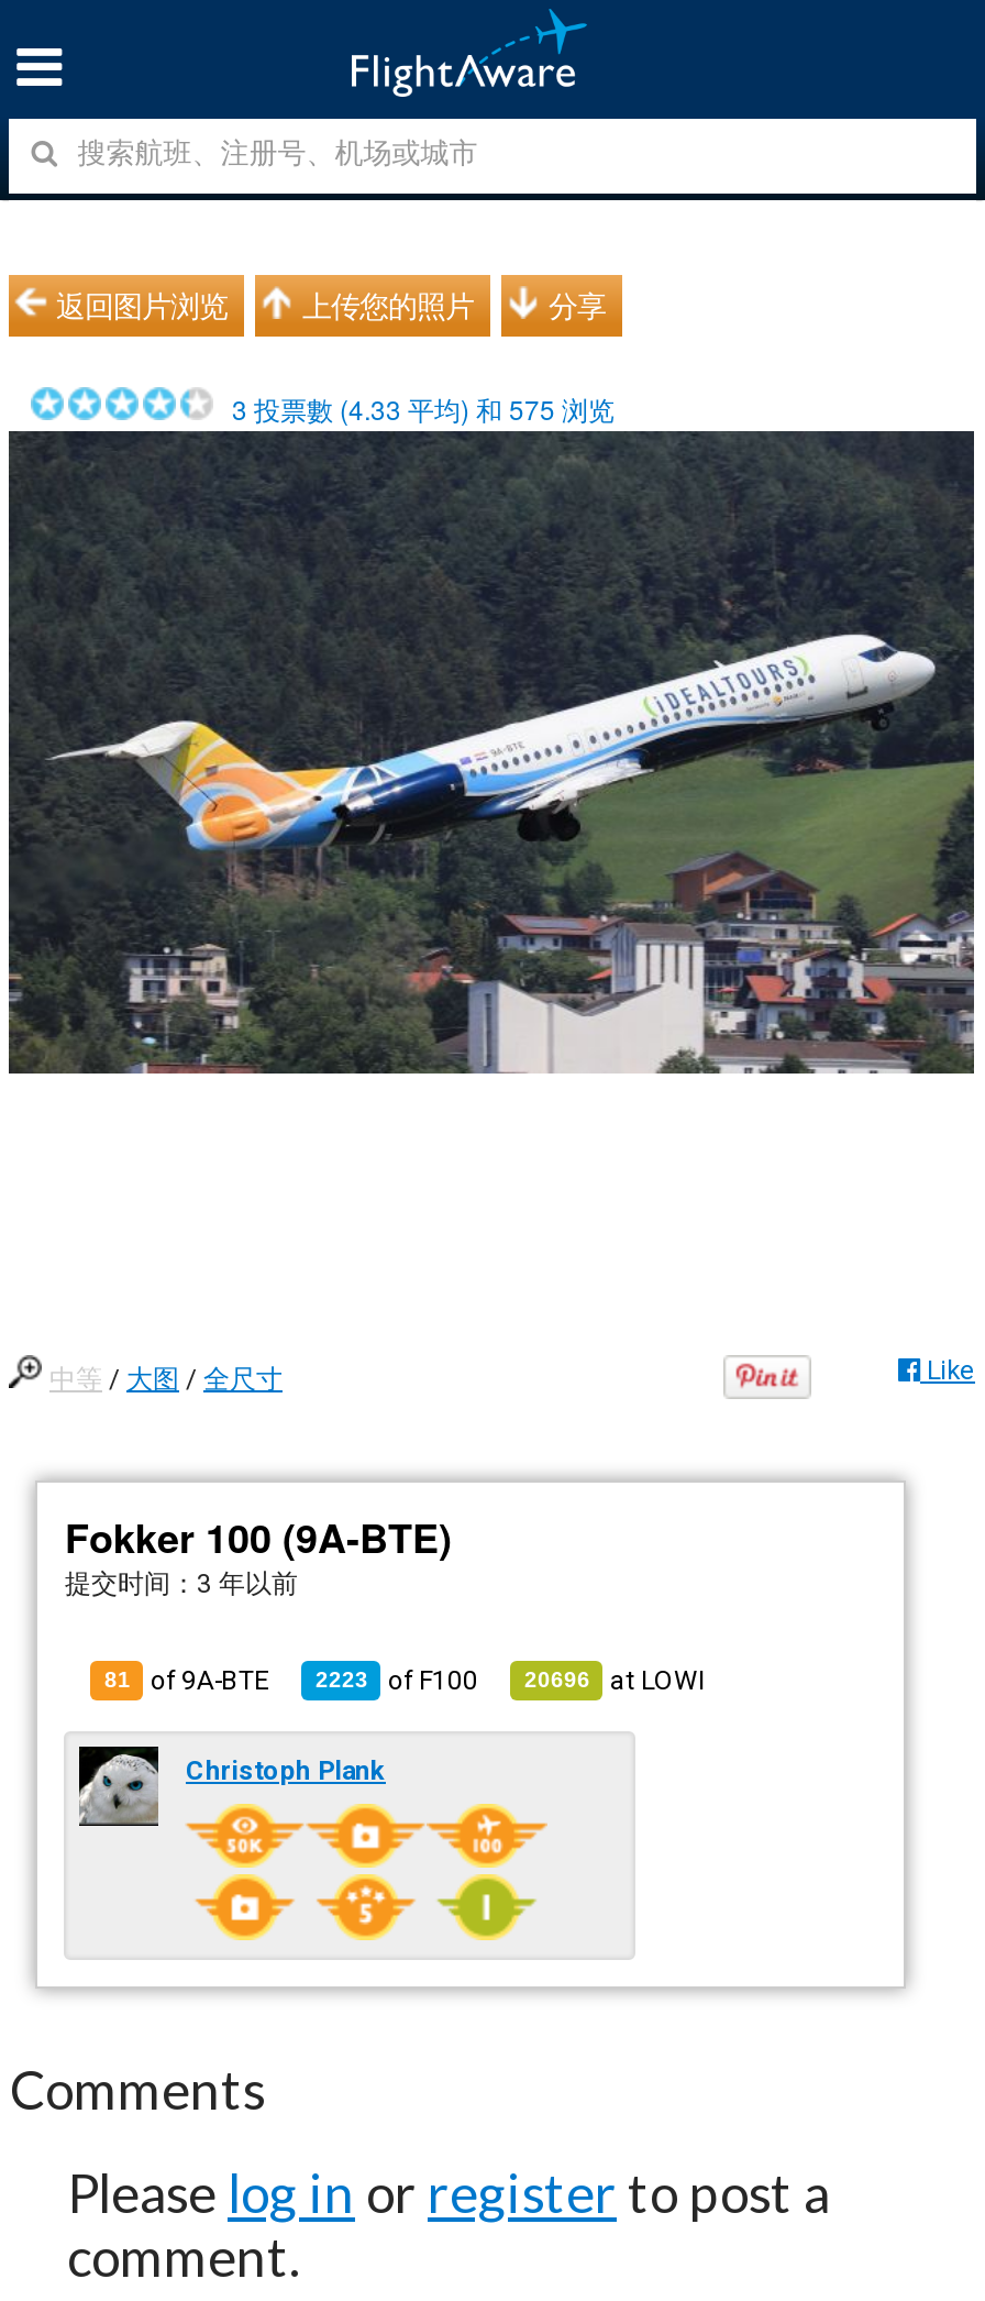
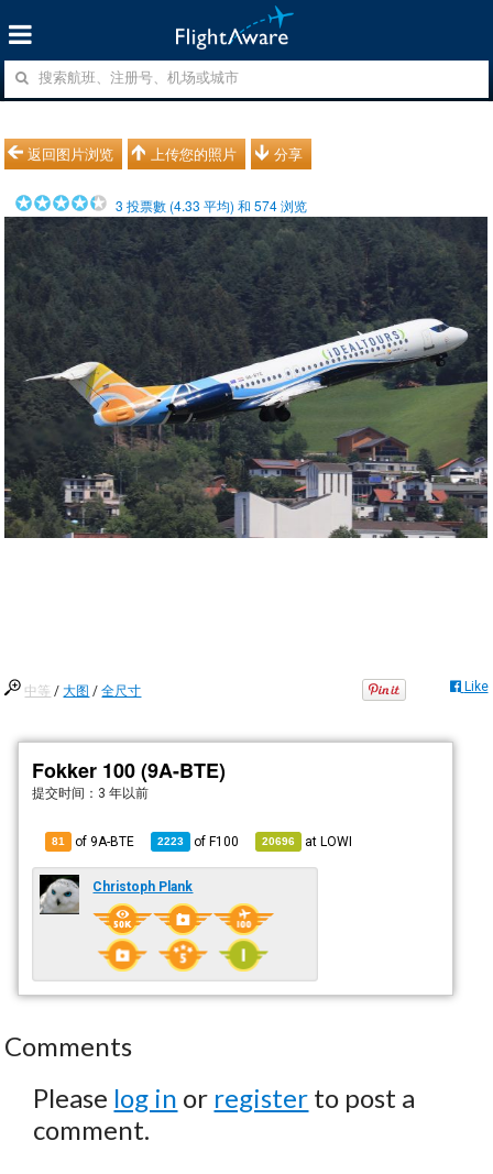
- 3投票數 (4.33平均) 和575浏览
+ 3投票數 (4.33平均) 和574浏览
